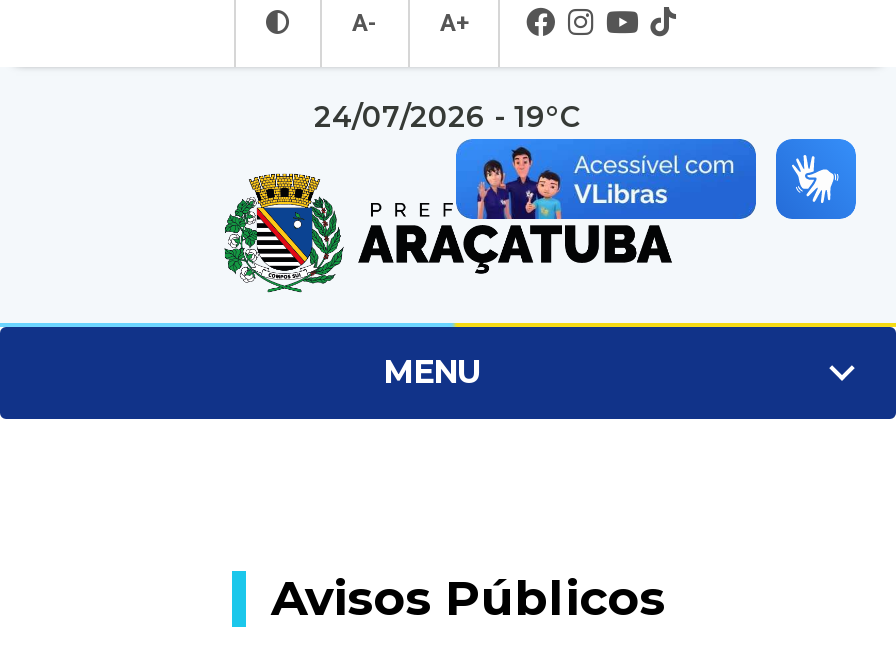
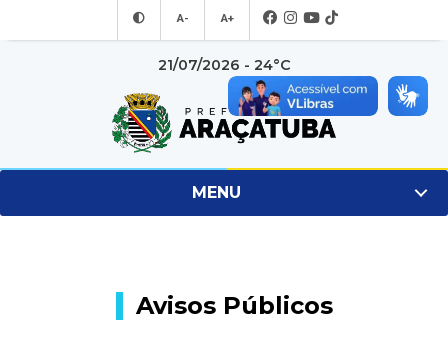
- 24/07/2026 - 19°C
+ 21/07/2026 - 24°C
